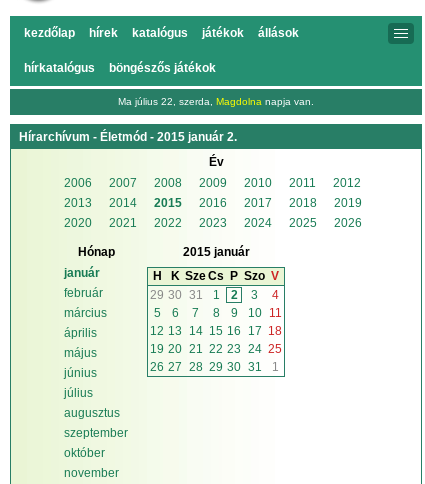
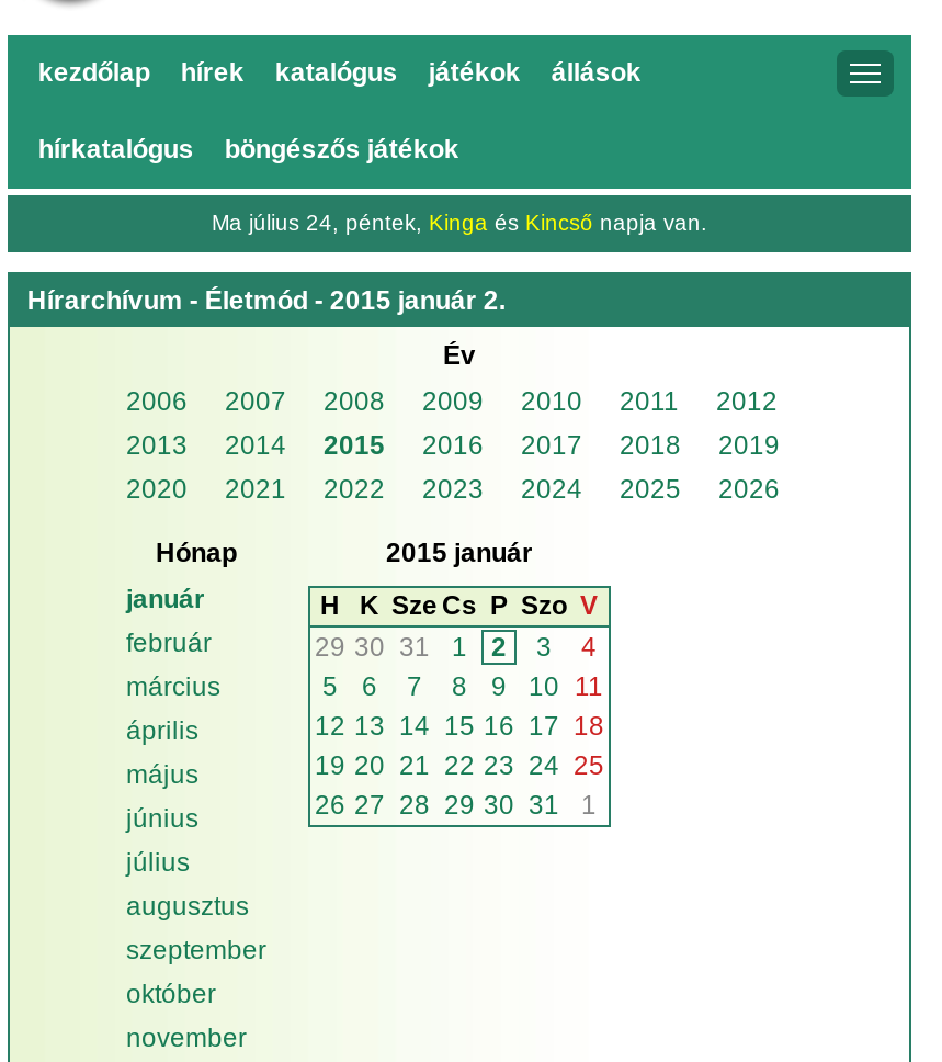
- Ma július 22, szerda, Magdolna napja van.
+ Ma július 24, péntek, Kinga és Kincső napja van.
